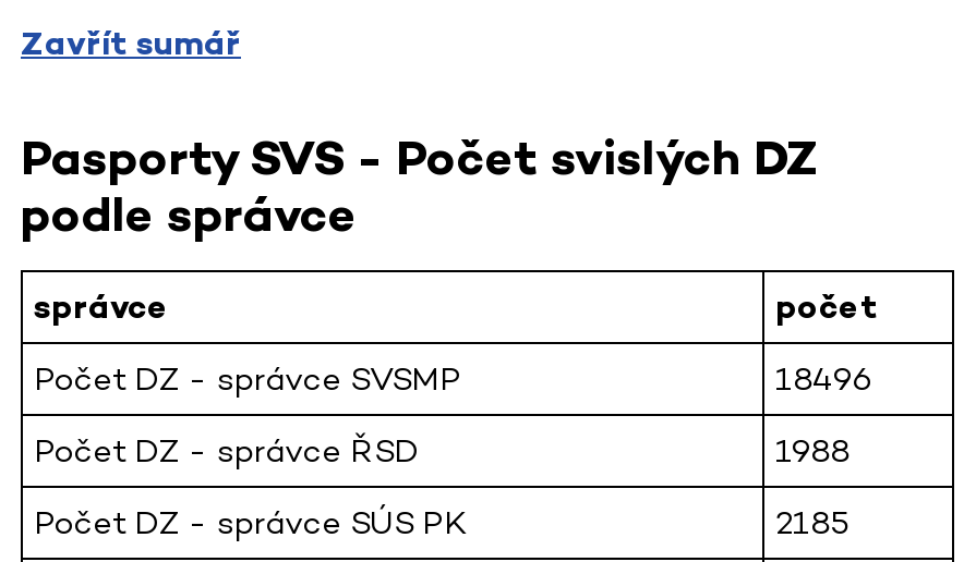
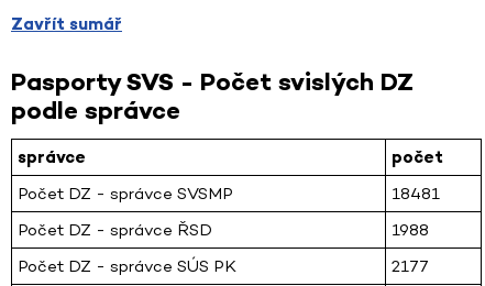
- 18496
+ 18481

- 2185
+ 2177
